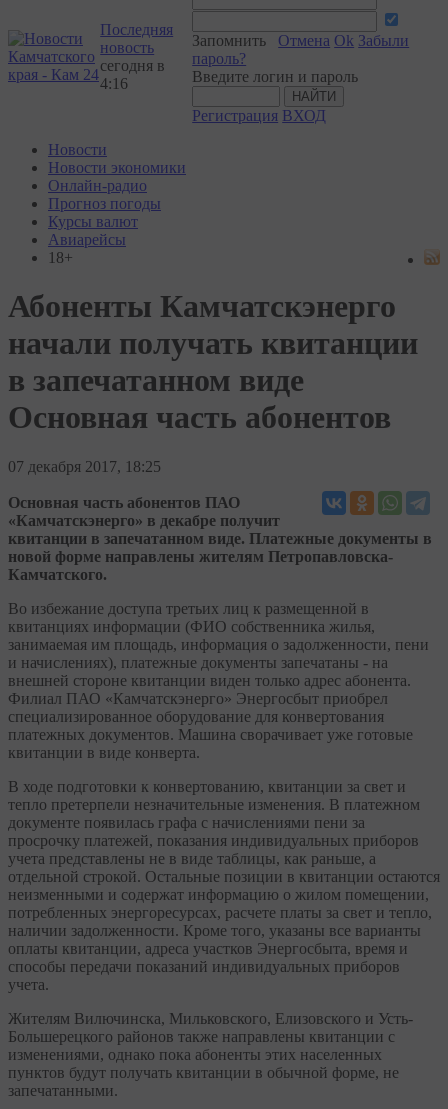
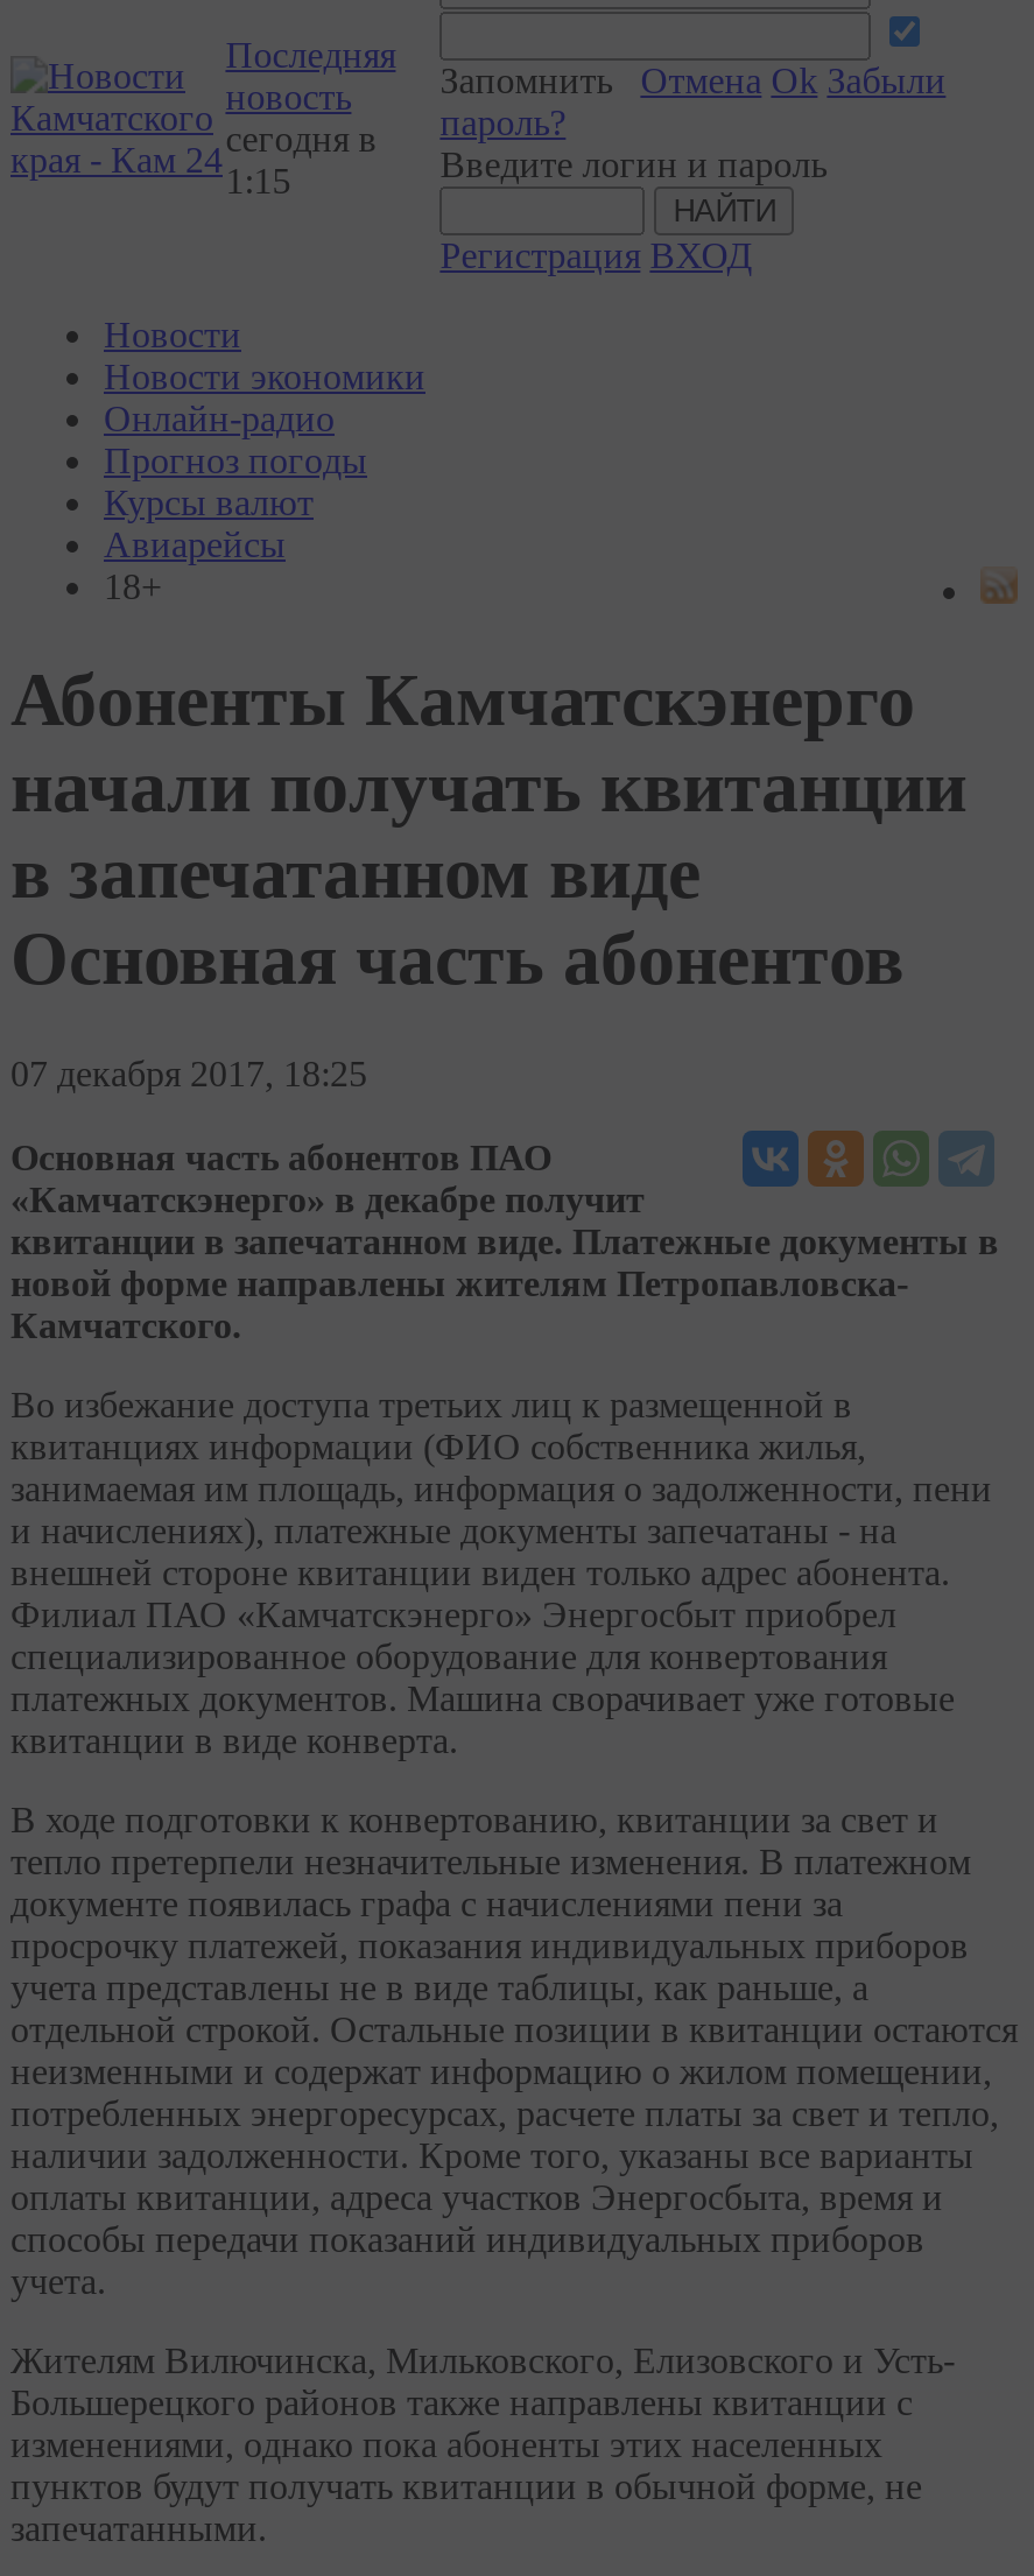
- 4:16
+ 1:15
